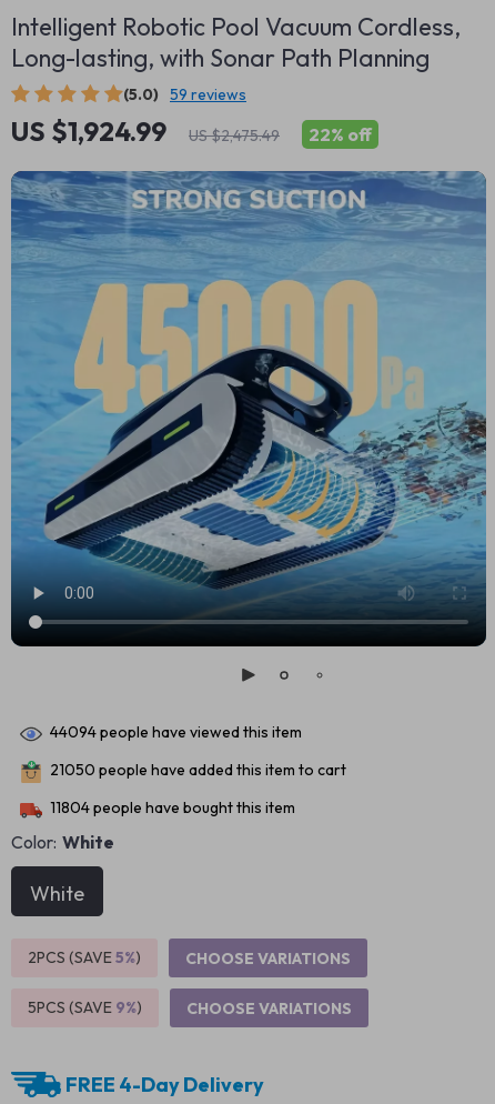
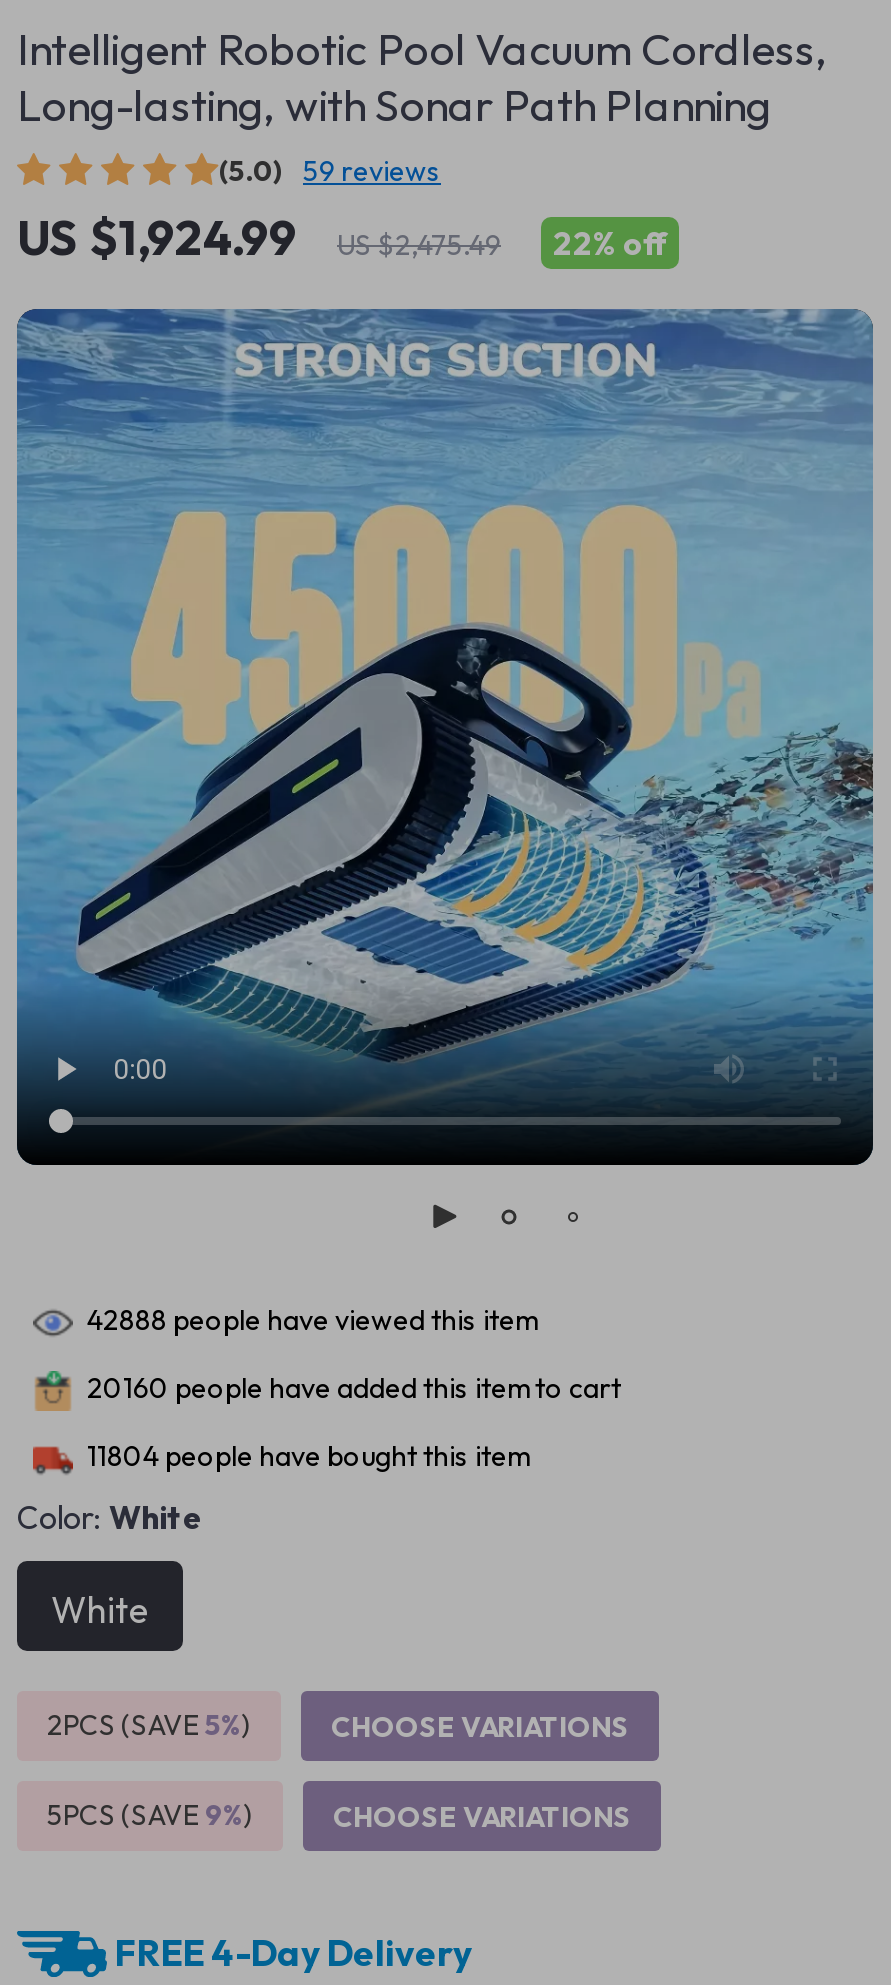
- 44094 people have viewed this item
+ 42888 people have viewed this item

- 21050 people have added this item to cart
+ 20160 people have added this item to cart
